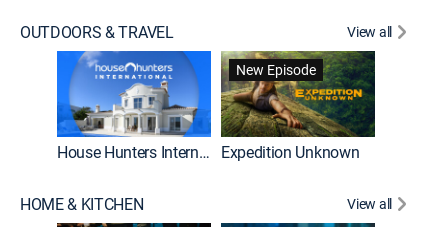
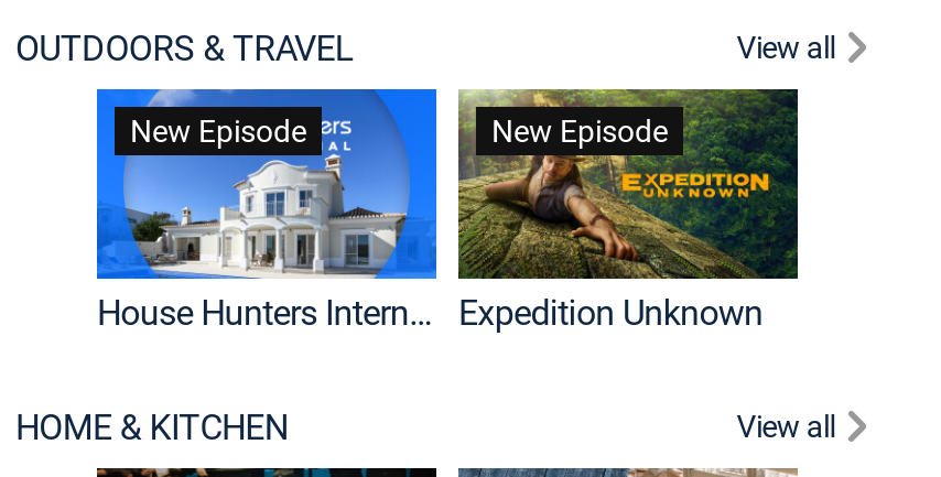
+ New Episode
